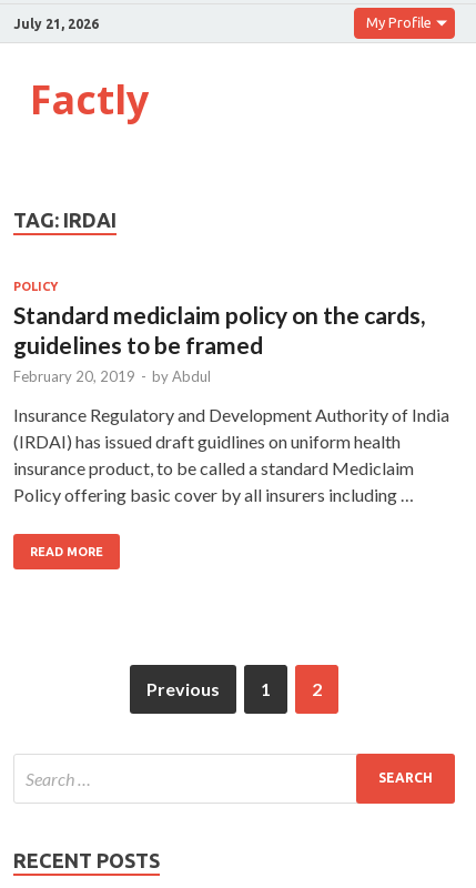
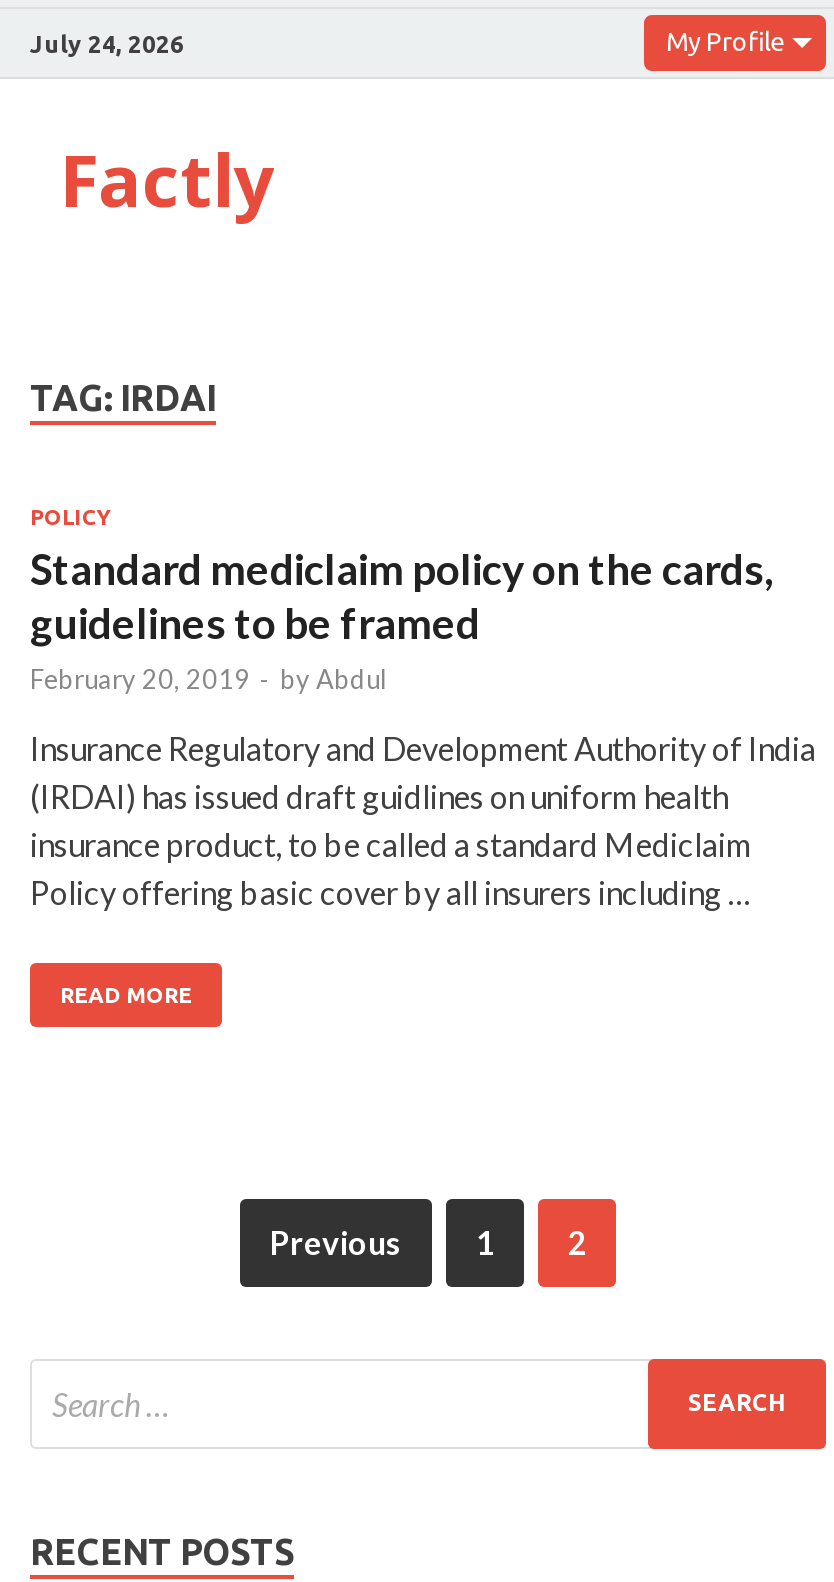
- July 21, 2026
+ July 24, 2026
